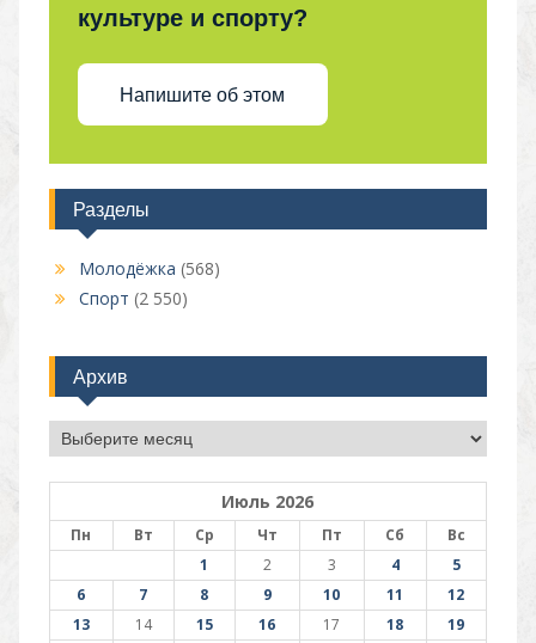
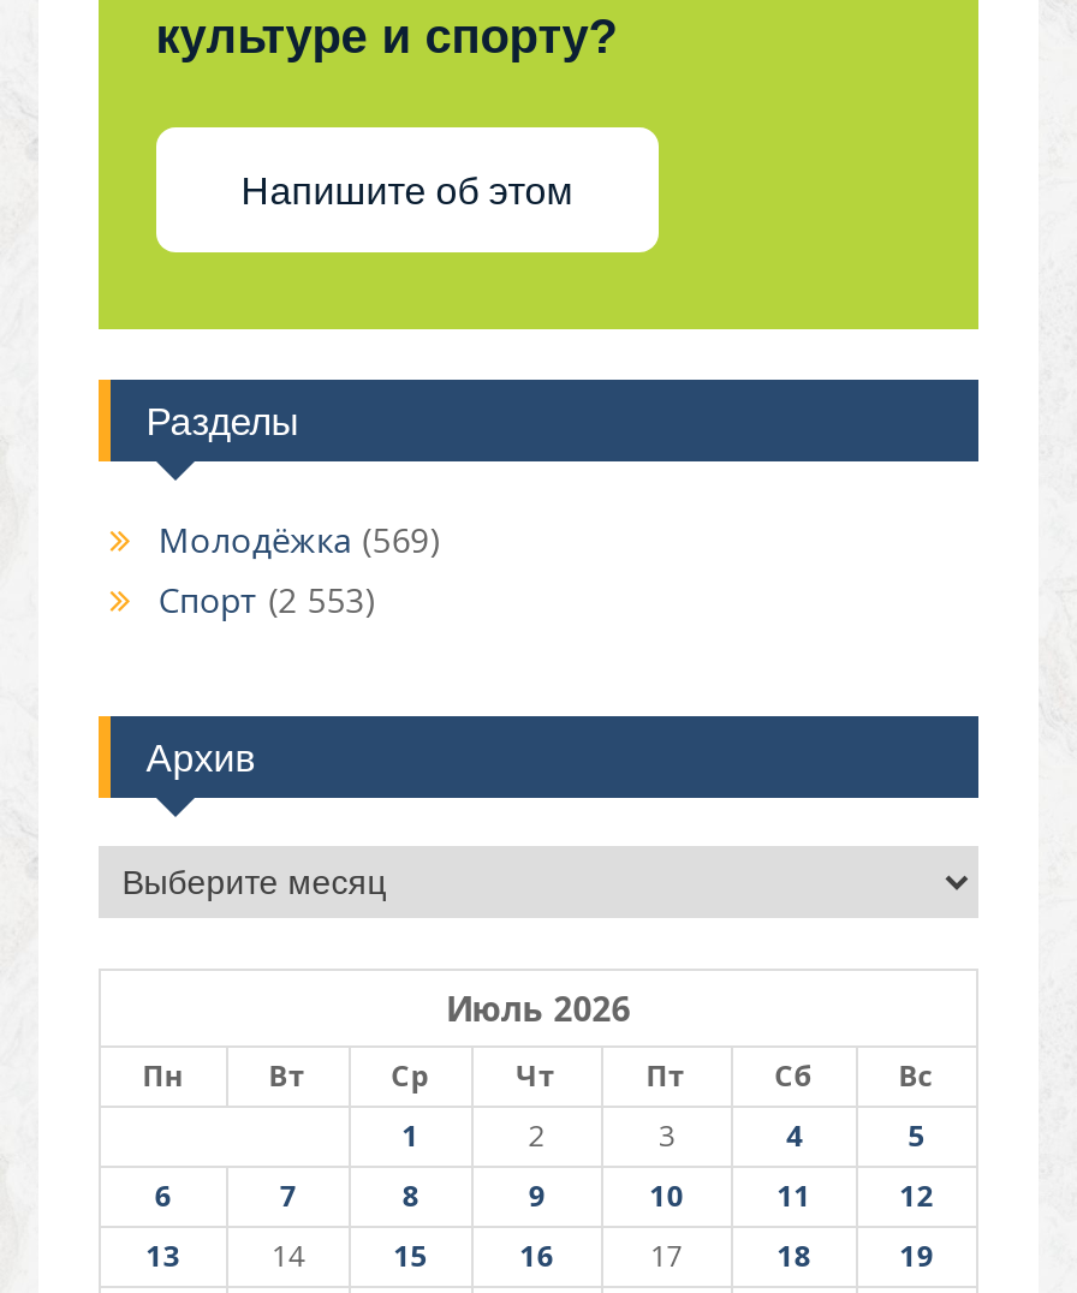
- Молодёжка (568)
+ Молодёжка (569)

- Спорт (2 550)
+ Спорт (2 553)
